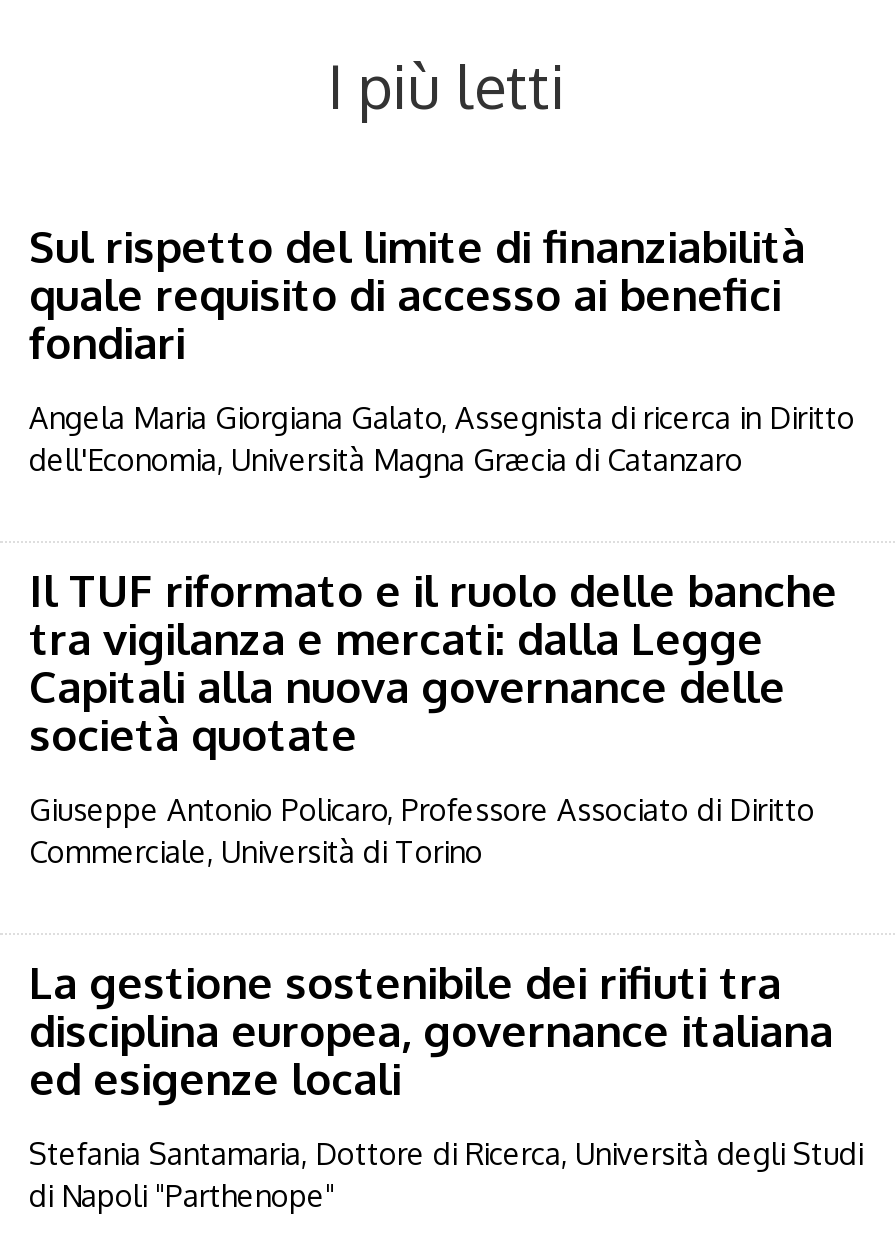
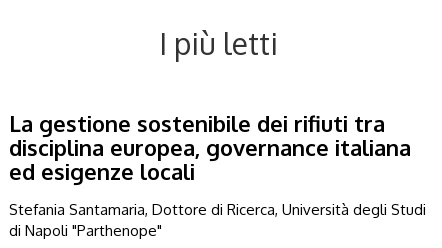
- Sul rispetto del limite di finanziabilità
- quale requisito di accesso ai benefici
- fondiari
- Angela Maria Giorgiana Galato, Assegnista di ricerca in Diritto
- dell'Economia, Università Magna Græcia di Catanzaro
- Il TUF riformato e il ruolo delle banche
- tra vigilanza e mercati: dalla Legge
- Capitali alla nuova governance delle
- società quotate
- Giuseppe Antonio Policaro, Professore Associato di Diritto
- Commerciale, Università di Torino
